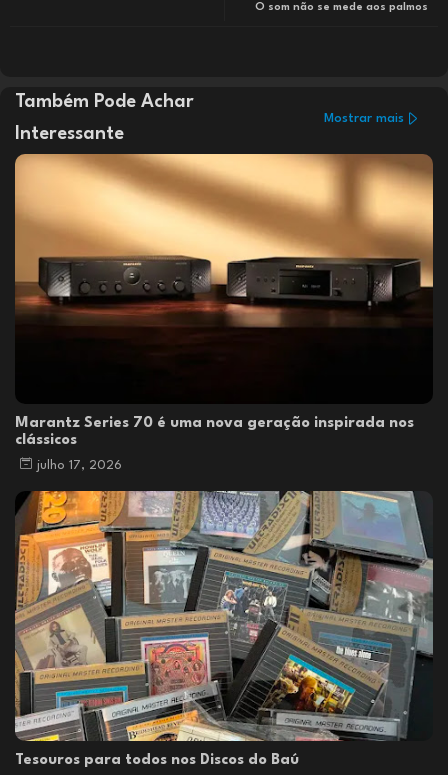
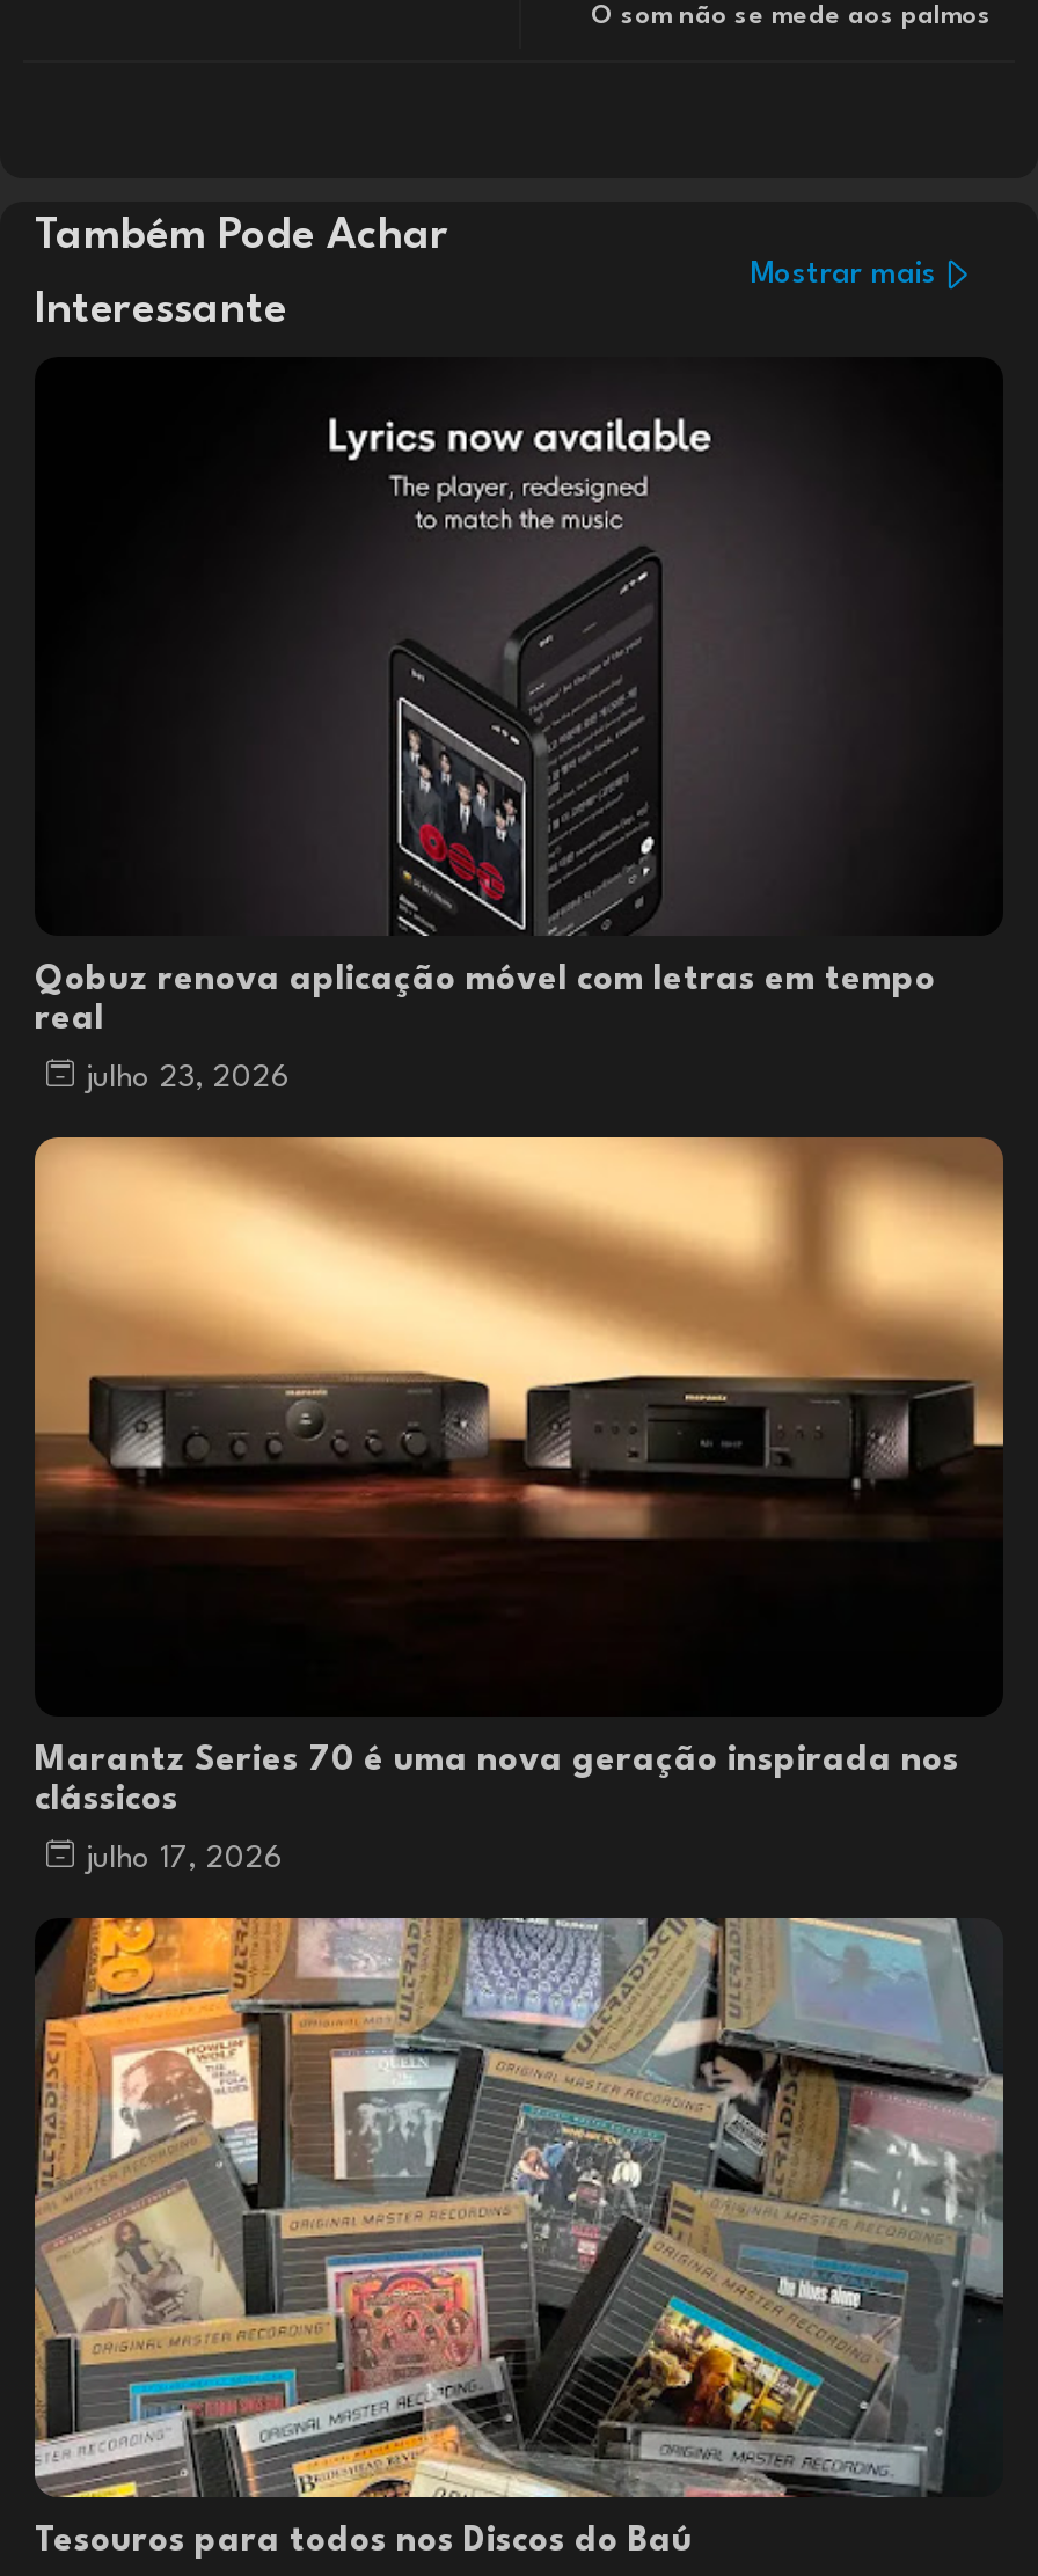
+ [image]
+ Qobuz renova aplicação móvel com letras em tempo
+ real
+ julho 23, 2026
